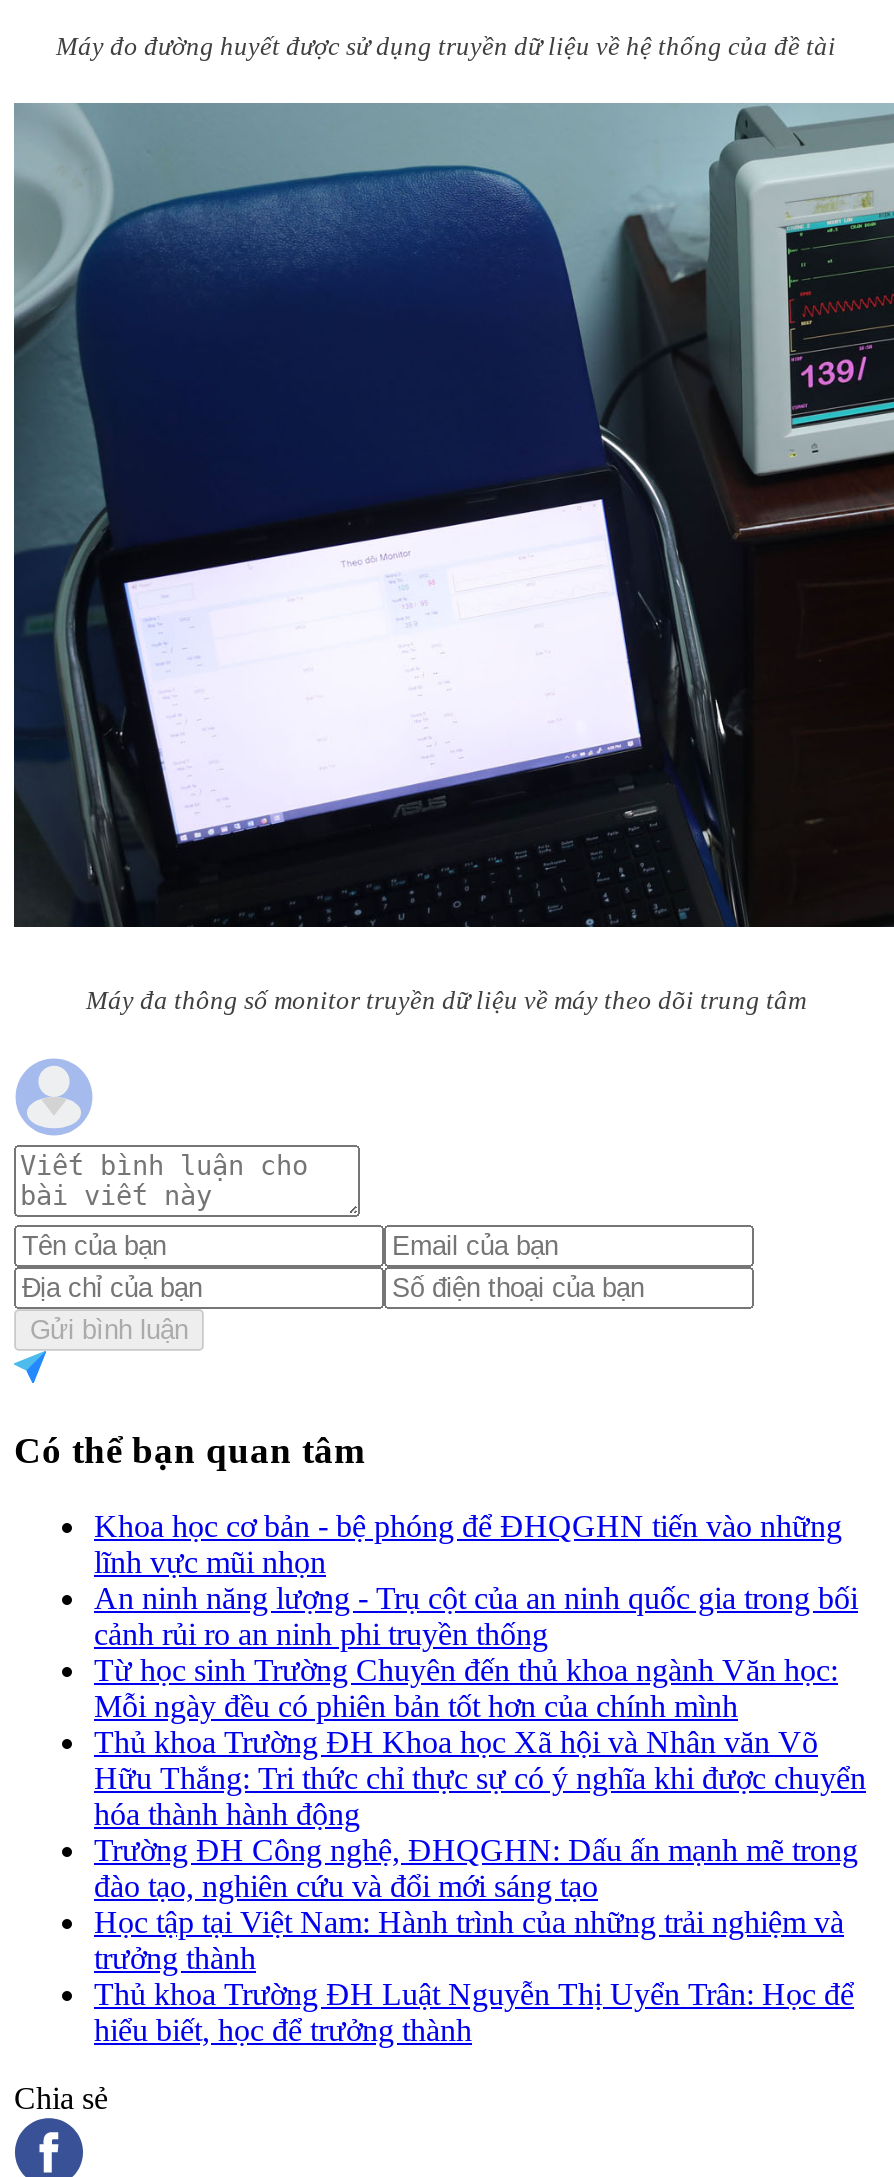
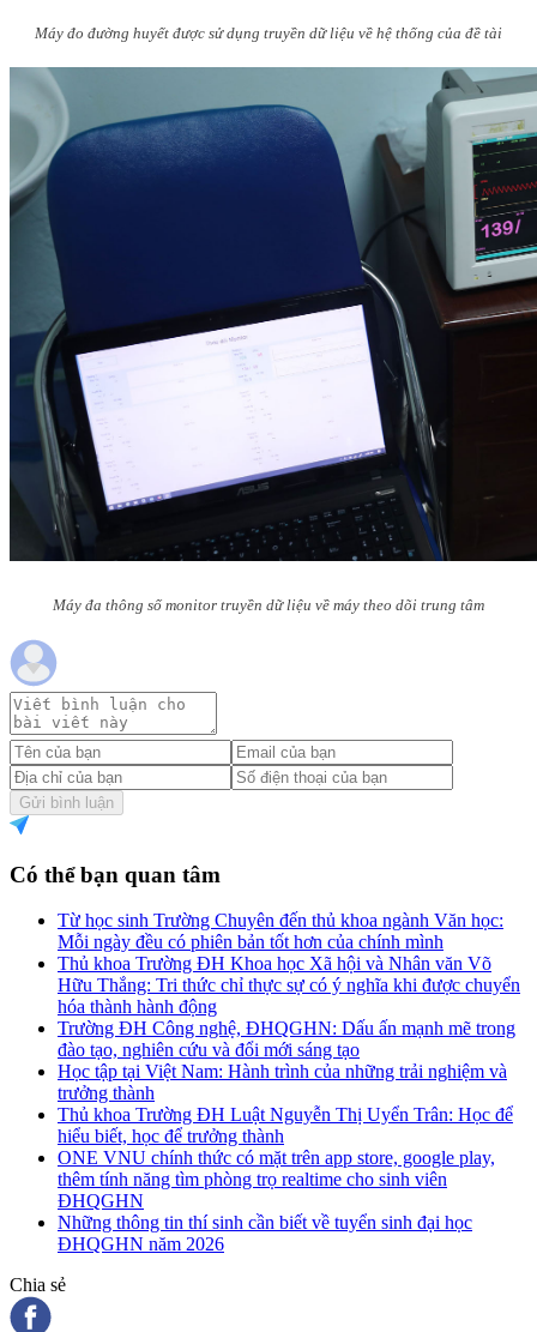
- Khoa học cơ bản - bệ phóng để ĐHQGHN tiến vào những
- lĩnh vực mũi nhọn
- An ninh năng lượng - Trụ cột của an ninh quốc gia trong bối
- cảnh rủi ro an ninh phi truyền thống

moved up: Từ học sinh Trường Chuyên đến thủ khoa ngành Văn học: | Mỗi ngày đều có phiên bản tốt hơn của chính mình | Thủ khoa Trường ĐH Khoa học Xã hội và Nhân văn Võ | ... | Thủ khoa Trường ĐH Luật Nguyễn Thị Uyển Trân: Học để | hiểu biết, học để trưởng thành

+ ONE VNU chính thức có mặt trên app store, google play,
+ thêm tính năng tìm phòng trọ realtime cho sinh viên
+ ĐHQGHN
+ Những thông tin thí sinh cần biết về tuyển sinh đại học
+ ĐHQGHN năm 2026
